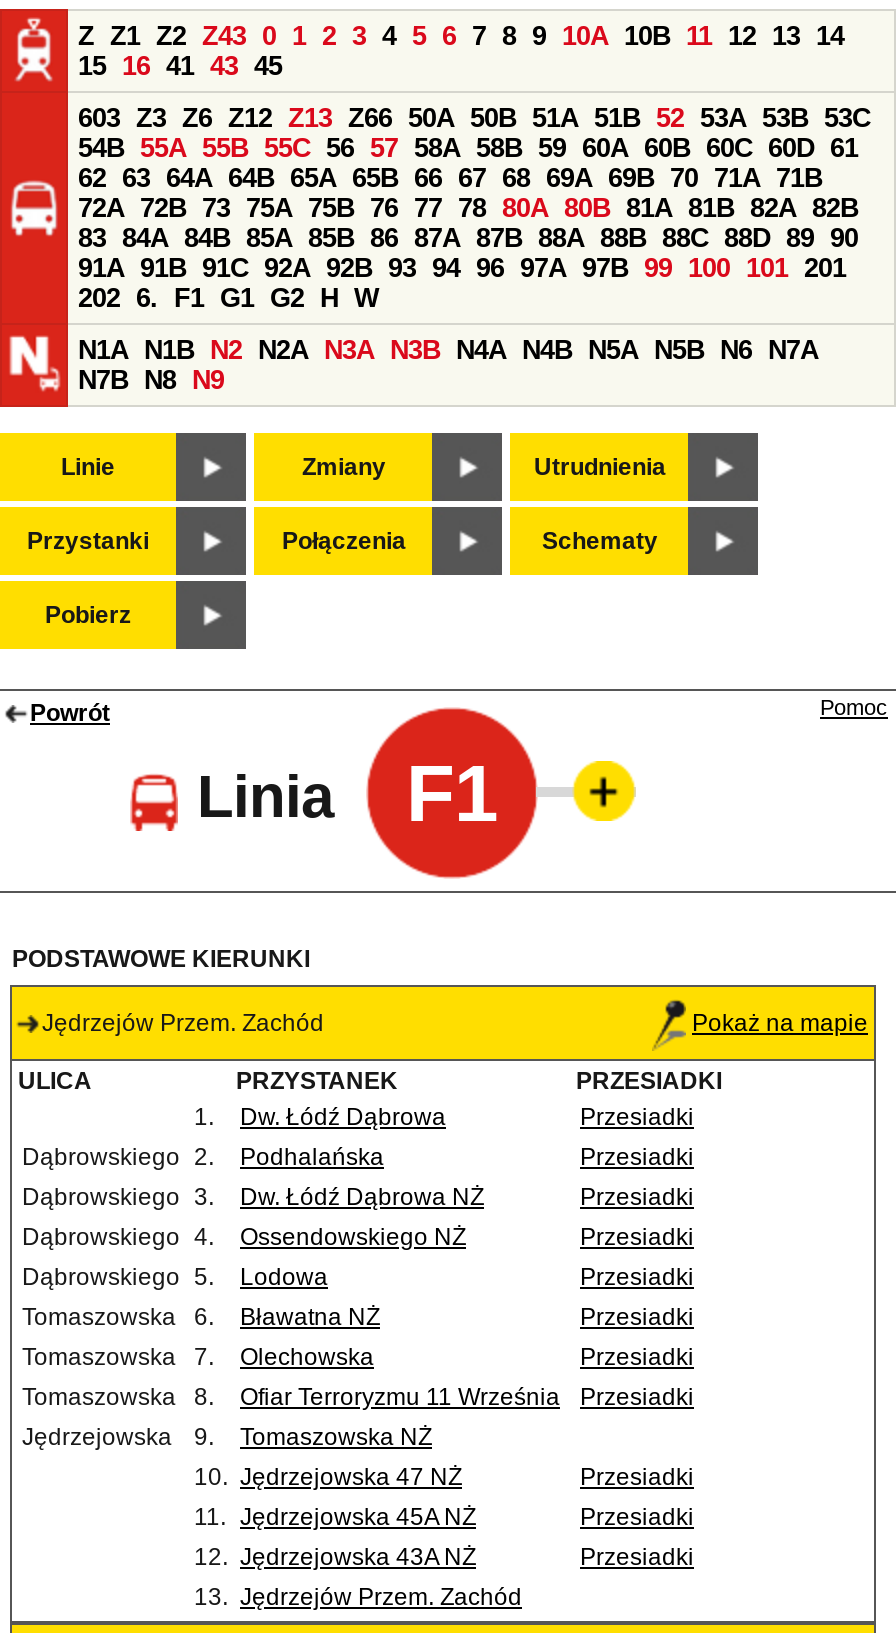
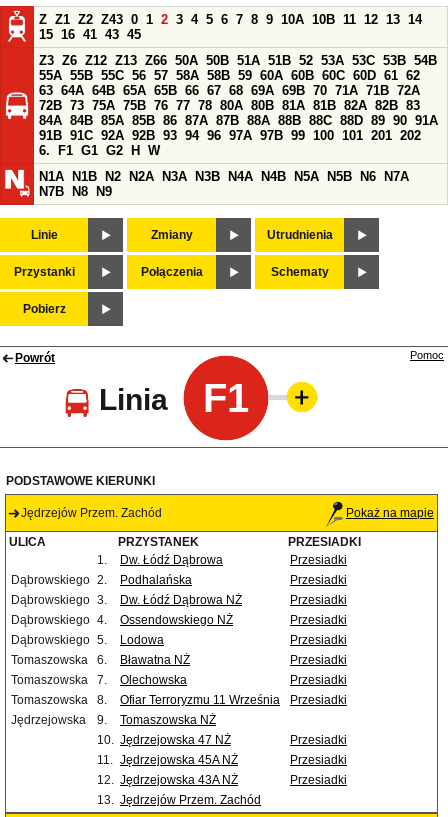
- 603 Z3 Z6 Z12 Z13 Z66 50A 50B 51A 51B 52 53A 53B 53C
- 54B 55A 55B 55C 56 57 58A 58B 59 60A 60B 60C 60D 61
- 62 63 64A 64B 65A 65B 66 67 68 69A 69B 70 71A 71B
- 72A 72B 73 75A 75B 76 77 78 80A 80B 81A 81B 82A 82B
- 83 84A 84B 85A 85B 86 87A 87B 88A 88B 88C 88D 89 90
- 91A 91B 91C 92A 92B 93 94 96 97A 97B 99 100 101 201
- 202 6. F1 G1 G2 H W
+ Z3 Z6 Z12 Z13 Z66 50A 50B 51A 51B 52 53A 53C 53B 54B
+ 55A 55B 55C 56 57 58A 58B 59 60A 60B 60C 60D 61 62
+ 63 64A 64B 65A 65B 66 67 68 69A 69B 70 71A 71B 72A
+ 72B 73 75A 75B 76 77 78 80A 80B 81A 81B 82A 82B 83
+ 84A 84B 85A 85B 86 87A 87B 88A 88B 88C 88D 89 90 91A
+ 91B 91C 92A 92B 93 94 96 97A 97B 99 100 101 201 202
+ 6. F1 G1 G2 H W
